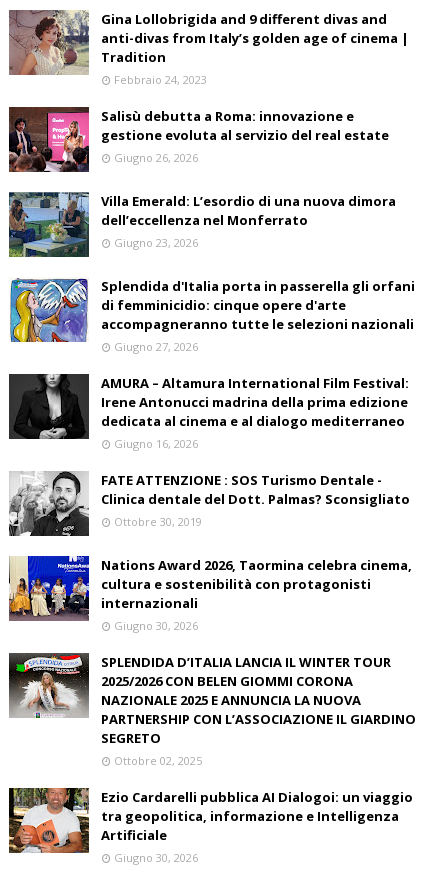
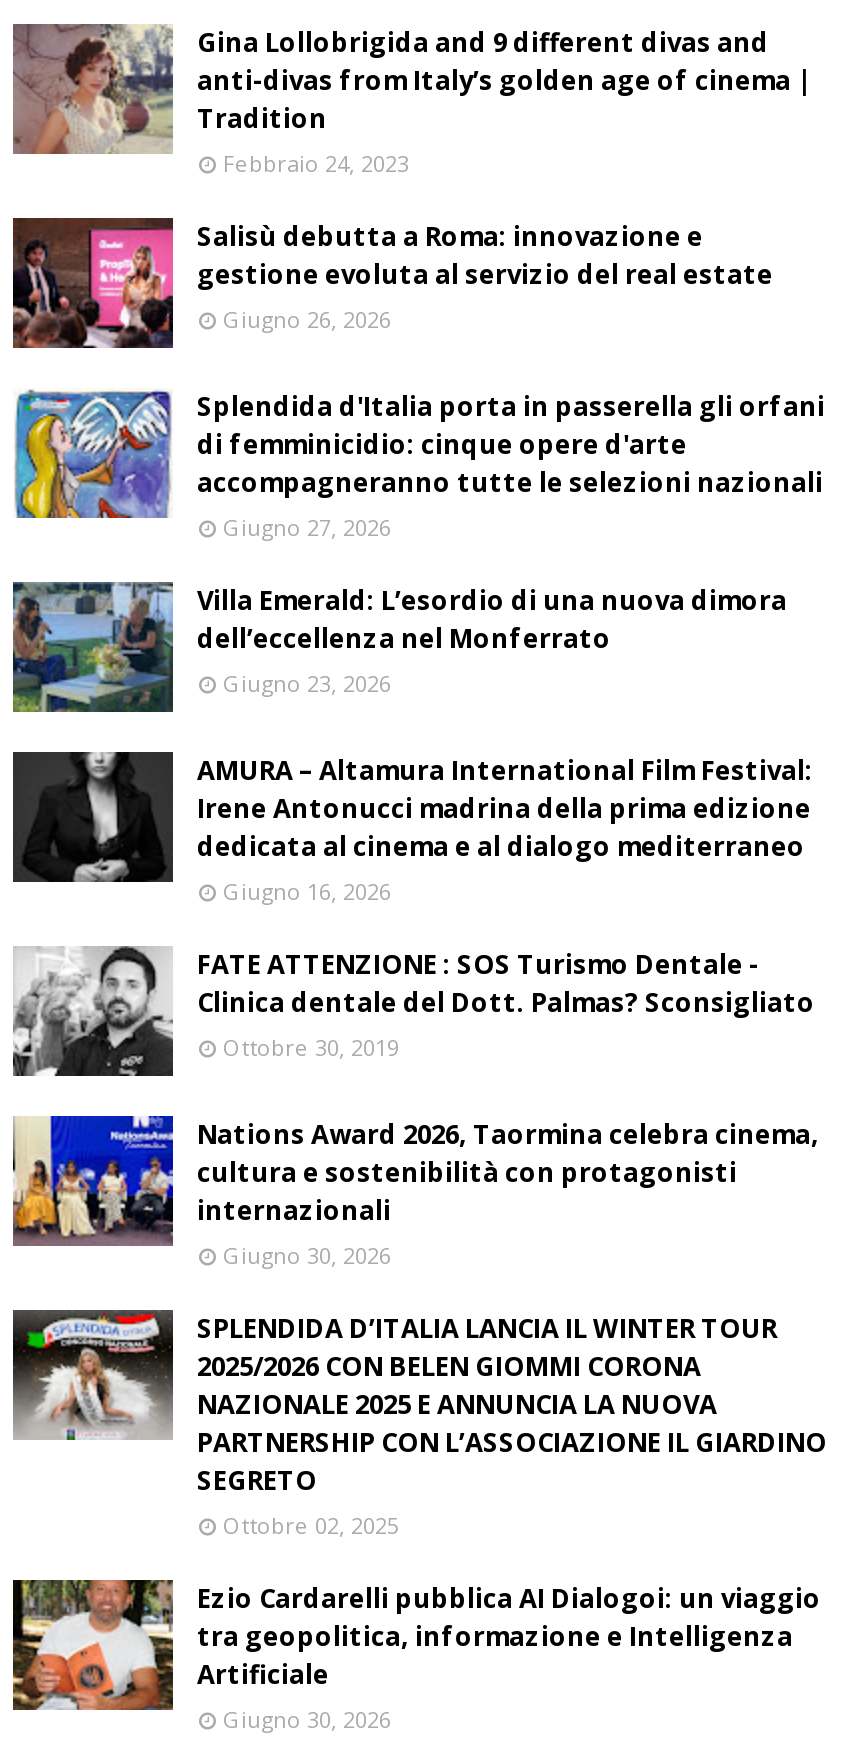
moved down: [image] | Villa Emerald: L’esordio di una nuova dimora | dell’eccellenza nel Monferrato | Giugno 23, 2026

moved up: [image] | Splendida d'Italia porta in passerella gli orfani | di femminicidio: cinque opere d'arte | accompagneranno tutte le selezioni nazionali | Giugno 27, 2026
